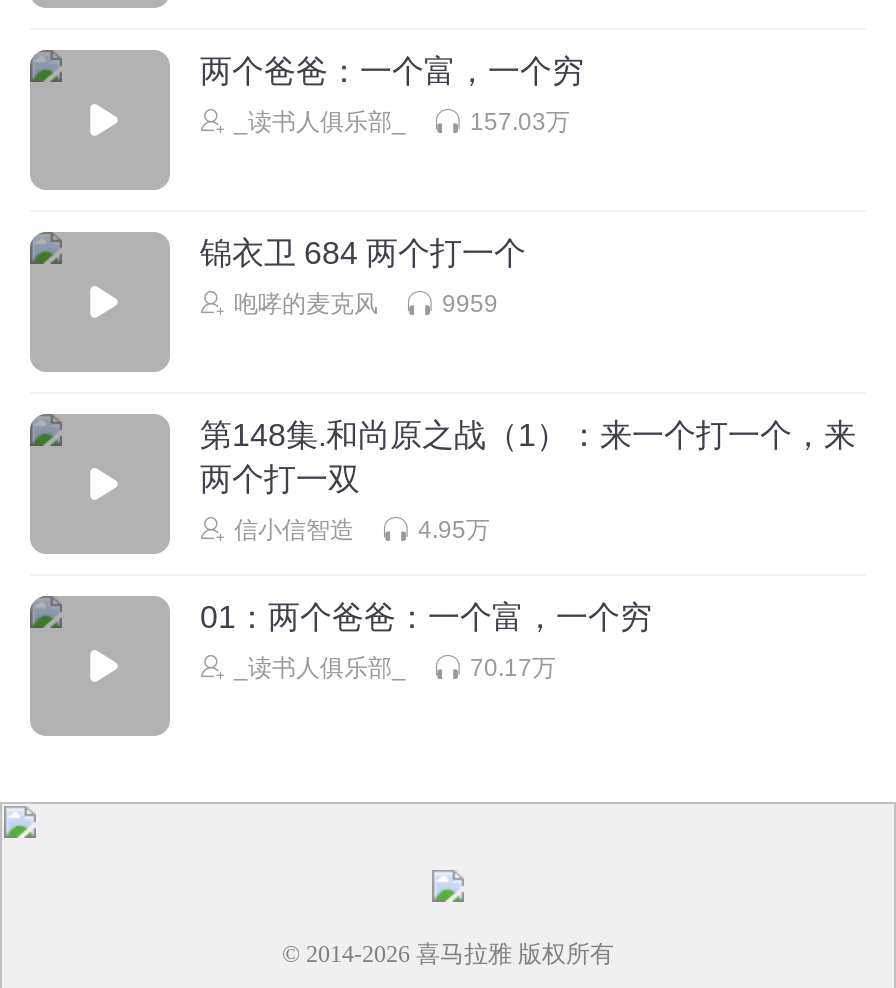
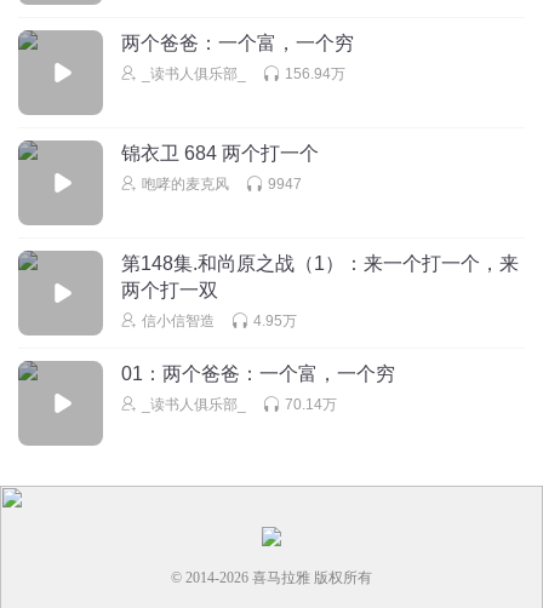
- 157.03万
+ 156.94万

- 9959
+ 9947

- 70.17万
+ 70.14万
